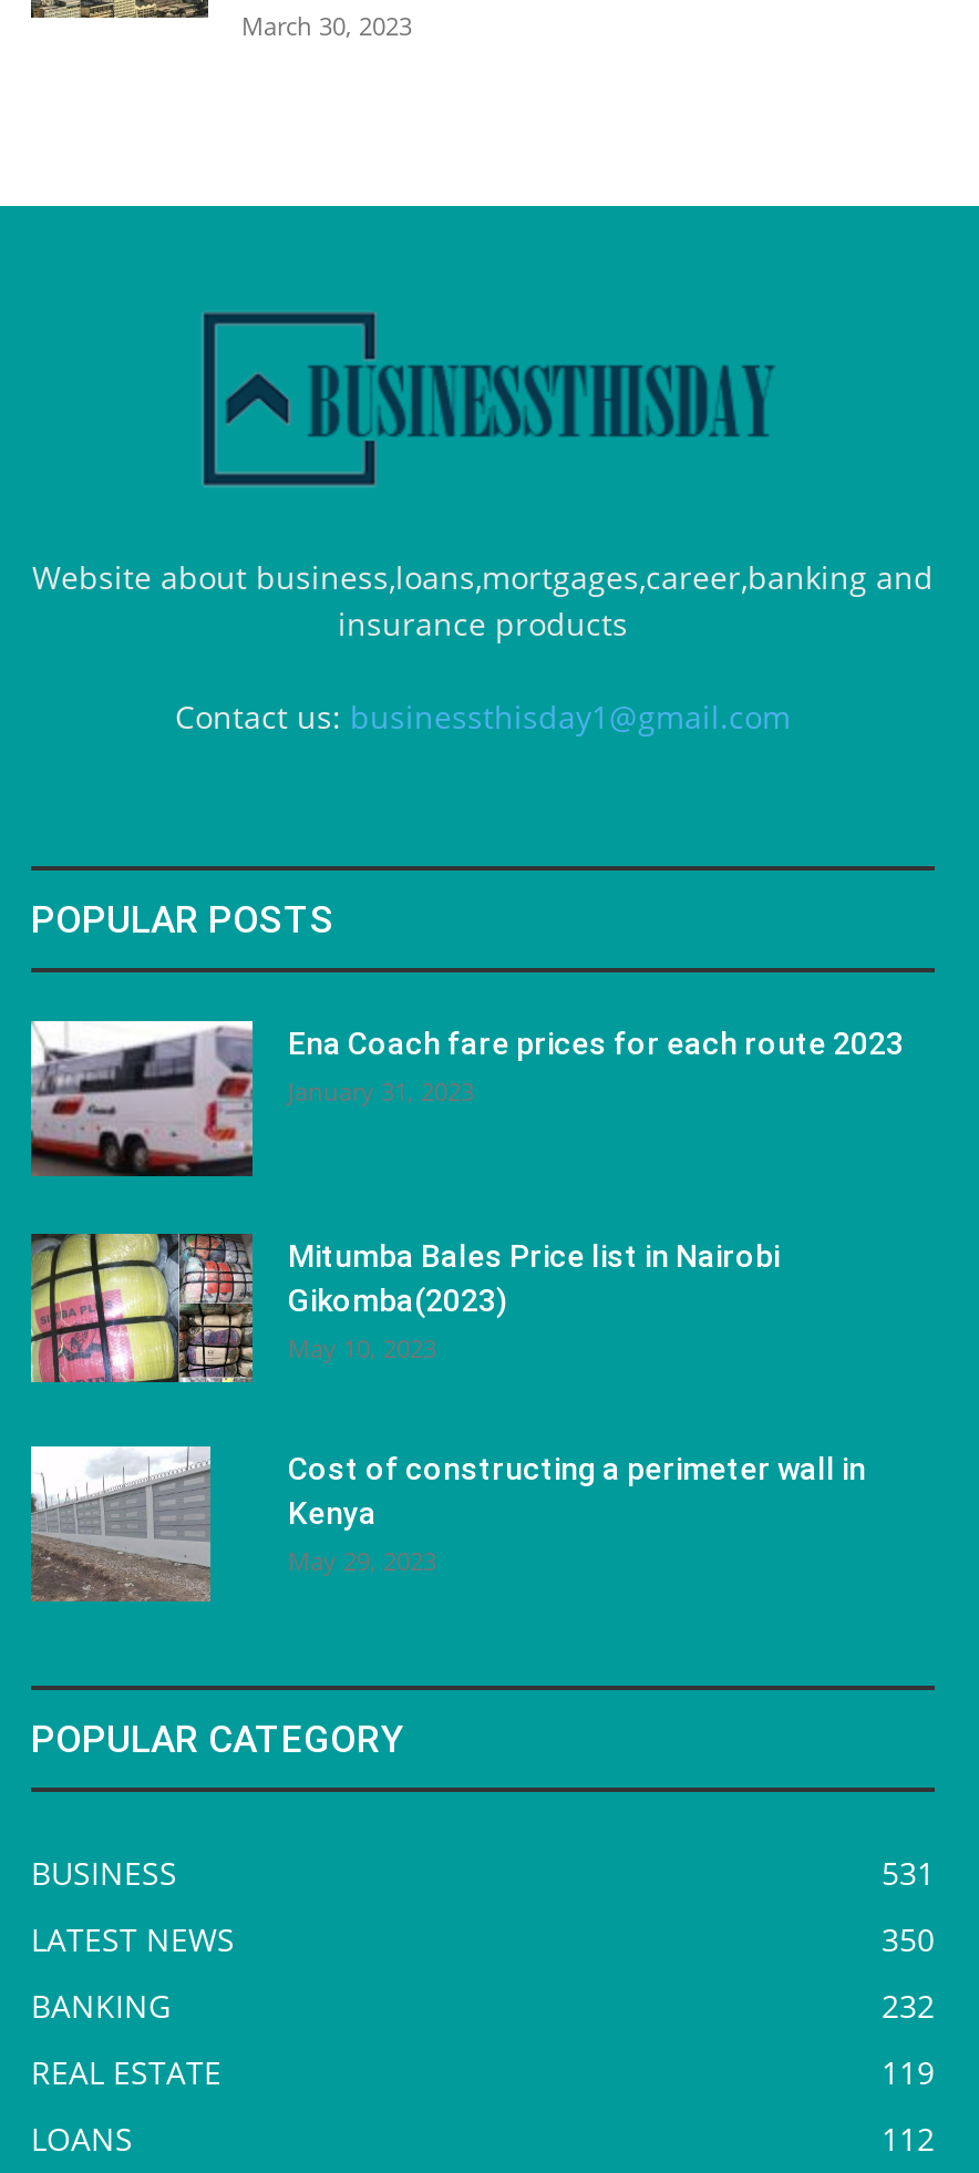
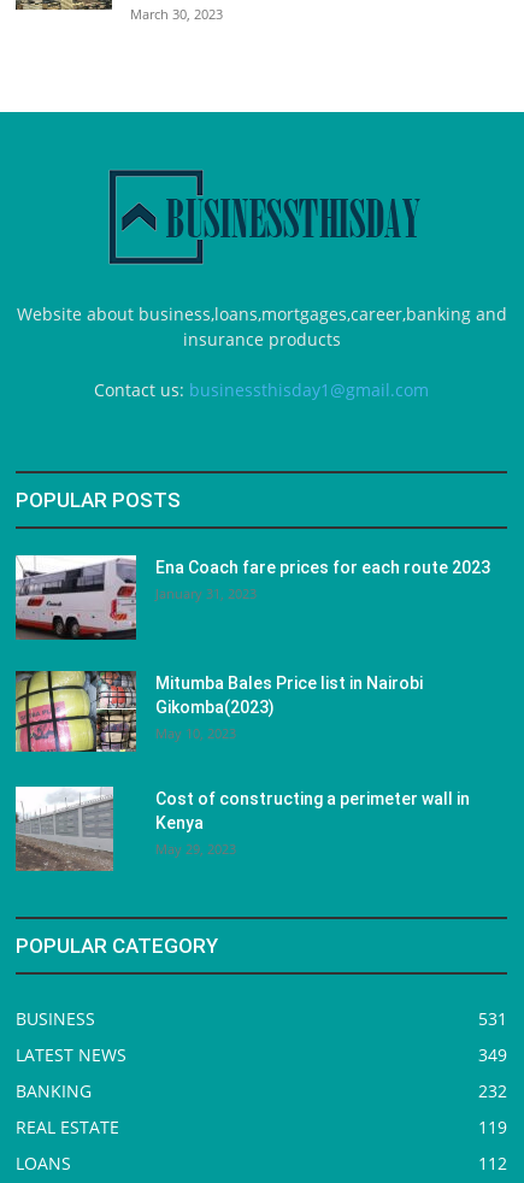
- 350
+ 349
